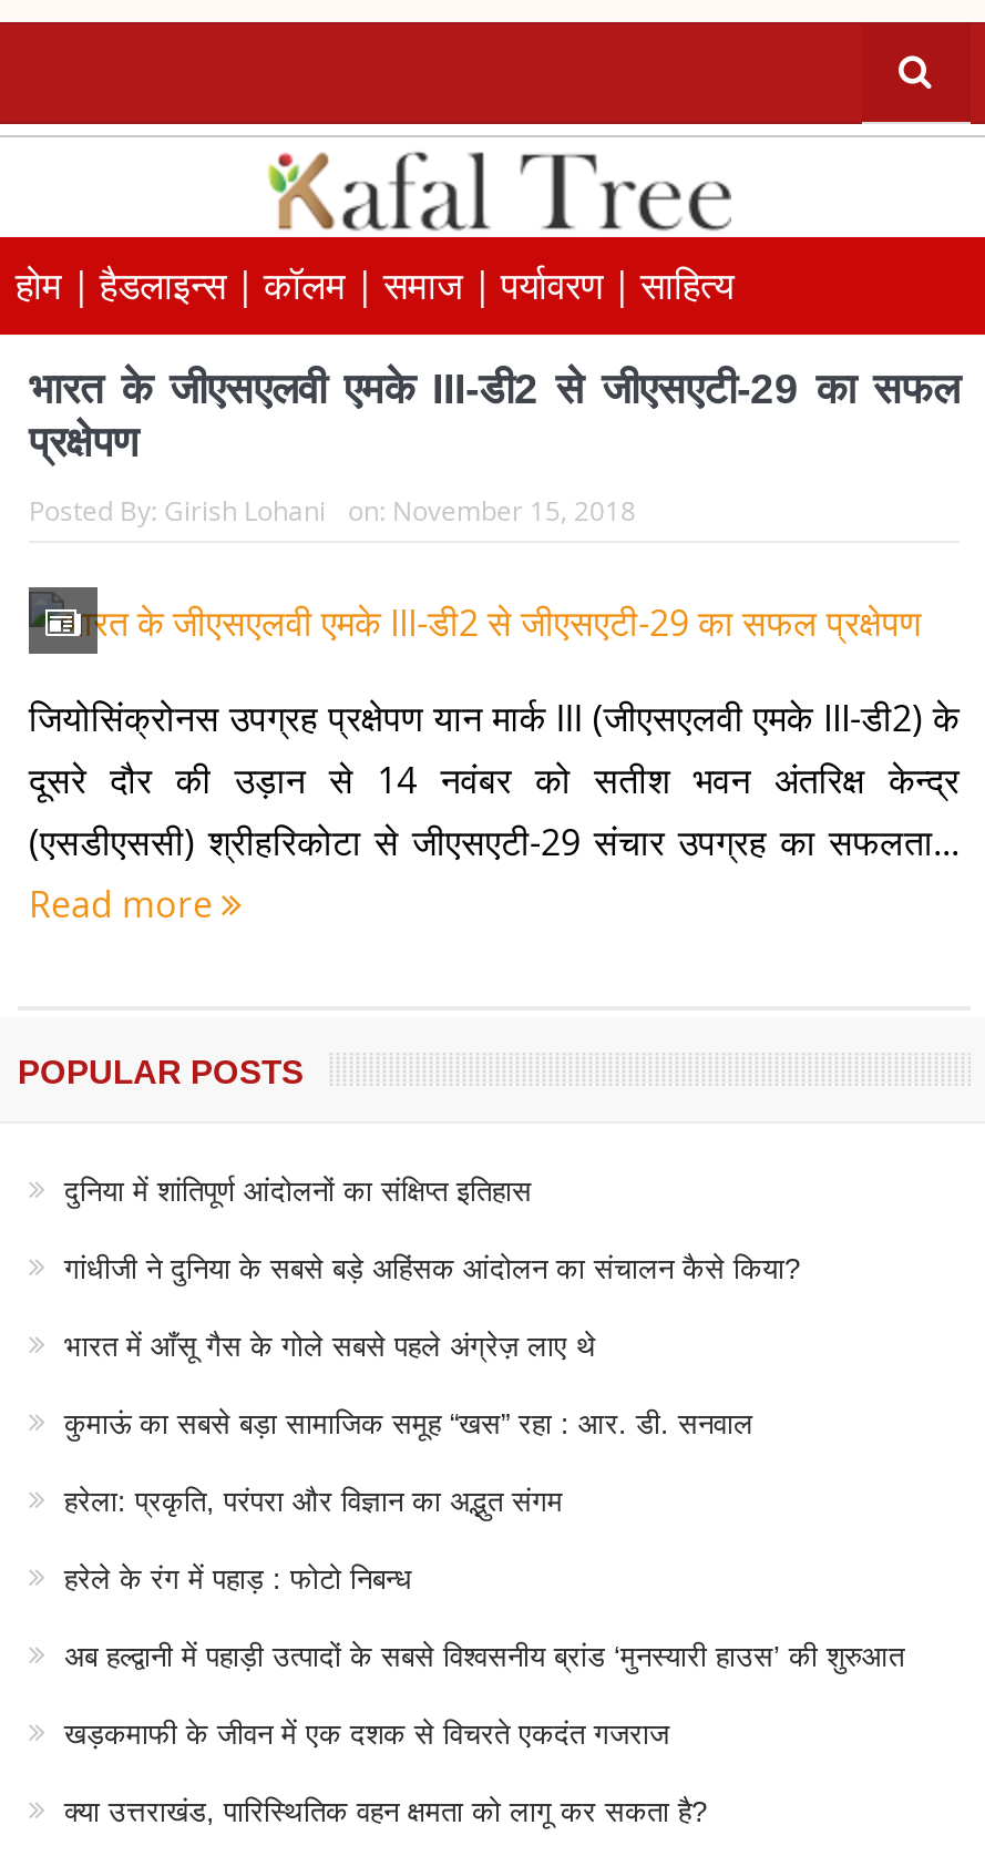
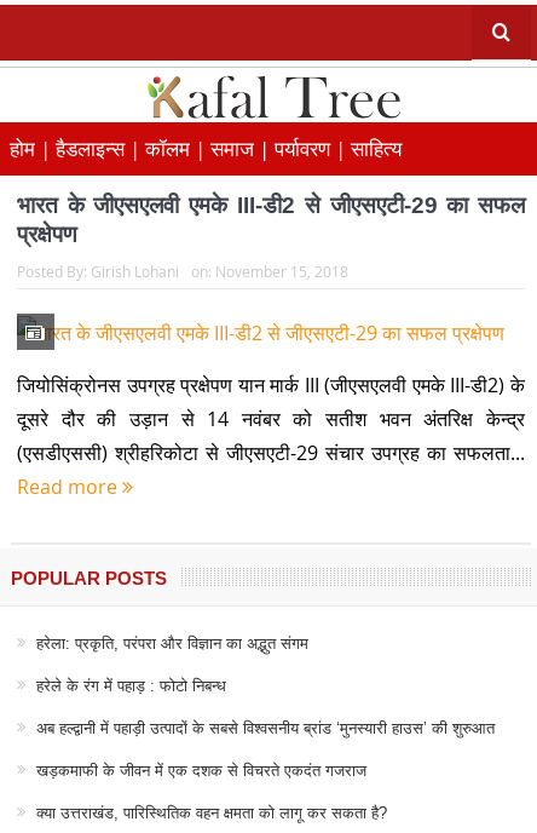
- दुनिया में शांतिपूर्ण आंदोलनों का संक्षिप्त इतिहास
- गांधीजी ने दुनिया के सबसे बड़े अहिंसक आंदोलन का संचालन कैसे किया?
- भारत में आँसू गैस के गोले सबसे पहले अंग्रेज़ लाए थे
- कुमाऊं का सबसे बड़ा सामाजिक समूह “खस” रहा : आर. डी. सनवाल
